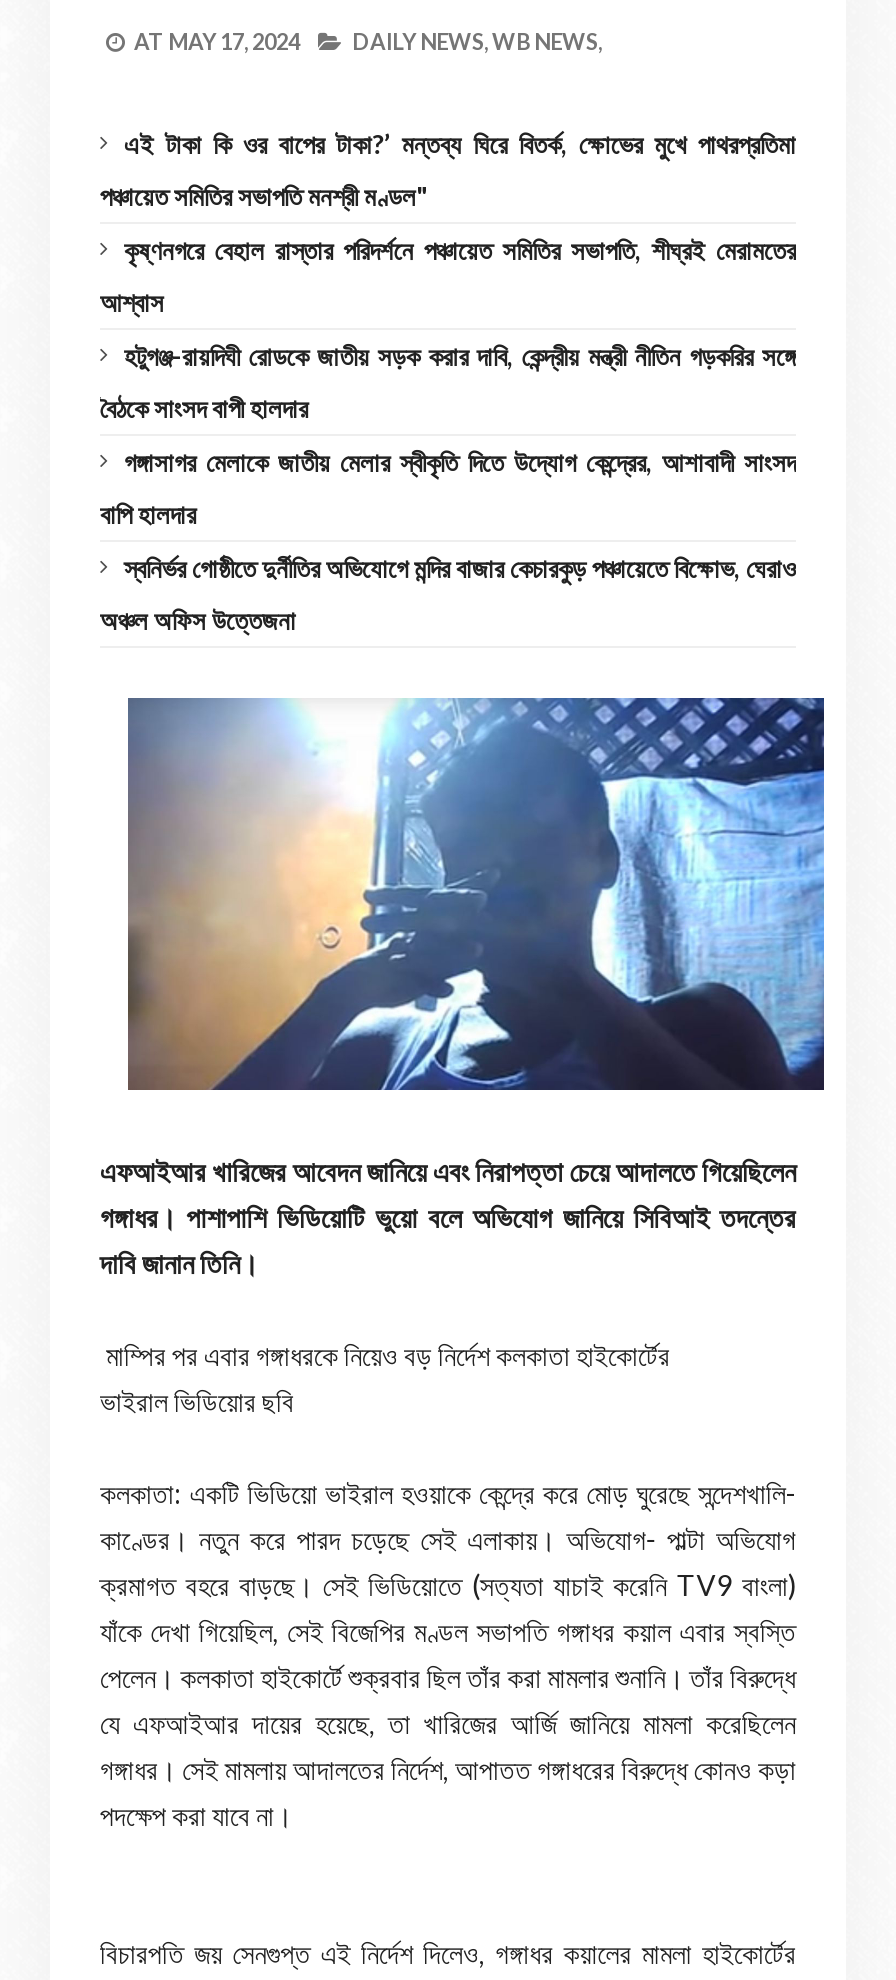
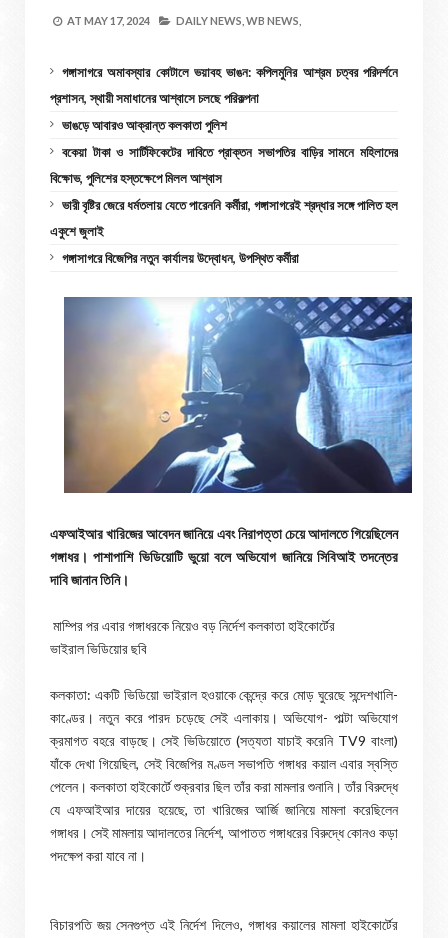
- এই টাকা কি ওর বাপের টাকা?’ মন্তব্য ঘিরে বিতর্ক, ক্ষোভের মুখে পাথরপ্রতিমা
- পঞ্চায়েত সমিতির সভাপতি মনশ্রী মণ্ডল"
- কৃষ্ণনগরে বেহাল রাস্তার পরিদর্শনে পঞ্চায়েত সমিতির সভাপতি, শীঘ্রই মেরামতের
- আশ্বাস
- হটুগঞ্জ-রায়দিঘী রোডকে জাতীয় সড়ক করার দাবি, কেন্দ্রীয় মন্ত্রী নীতিন গড়করির সঙ্গে
- বৈঠকে সাংসদ বাপী হালদার
- গঙ্গাসাগর মেলাকে জাতীয় মেলার স্বীকৃতি দিতে উদ্যোগ কেন্দ্রের, আশাবাদী সাংসদ
- বাপি হালদার
- স্বনির্ভর গোষ্ঠীতে দুর্নীতির অভিযোগে মন্দির বাজার কেচারকুড় পঞ্চায়েতে বিক্ষোভ, ঘেরাও
- অঞ্চল অফিস উত্তেজনা
+ গঙ্গাসাগরে অমাবস্যার কোটালে ভয়াবহ ভাঙন: কপিলমুনির আশ্রম চত্বর পরিদর্শনে
+ প্রশাসন, স্থায়ী সমাধানের আশ্বাসে চলছে পরিকল্পনা
+ ভাঙড়ে আবারও আক্রান্ত কলকাতা পুলিশ
+ বকেয়া টাকা ও সার্টিফিকেটের দাবিতে প্রাক্তন সভাপতির বাড়ির সামনে মহিলাদের
+ বিক্ষোভ, পুলিশের হস্তক্ষেপে মিলল আশ্বাস
+ ভারী বৃষ্টির জেরে ধর্মতলায় যেতে পারেননি কর্মীরা, গঙ্গাসাগরেই শ্রদ্ধার সঙ্গে পালিত হল
+ একুশে জুলাই
+ গঙ্গাসাগরে বিজেপির নতুন কার্যালয় উদ্বোধন, উপস্থিত কর্মীরা
